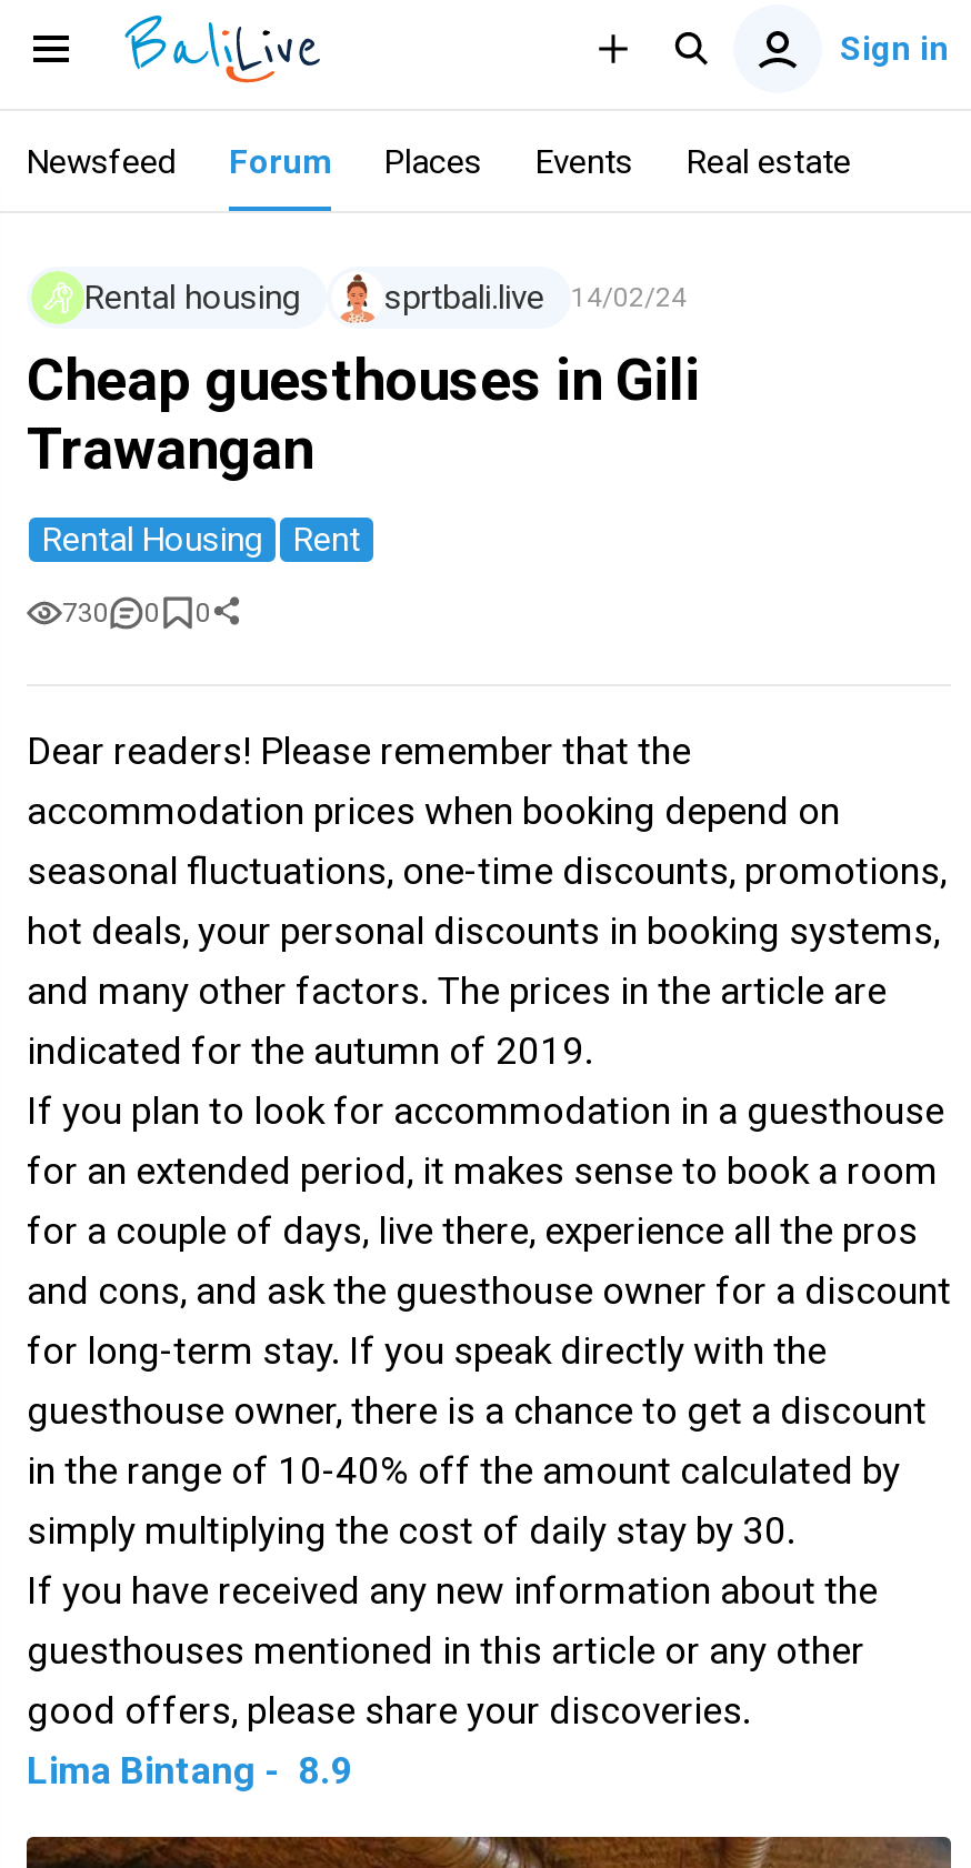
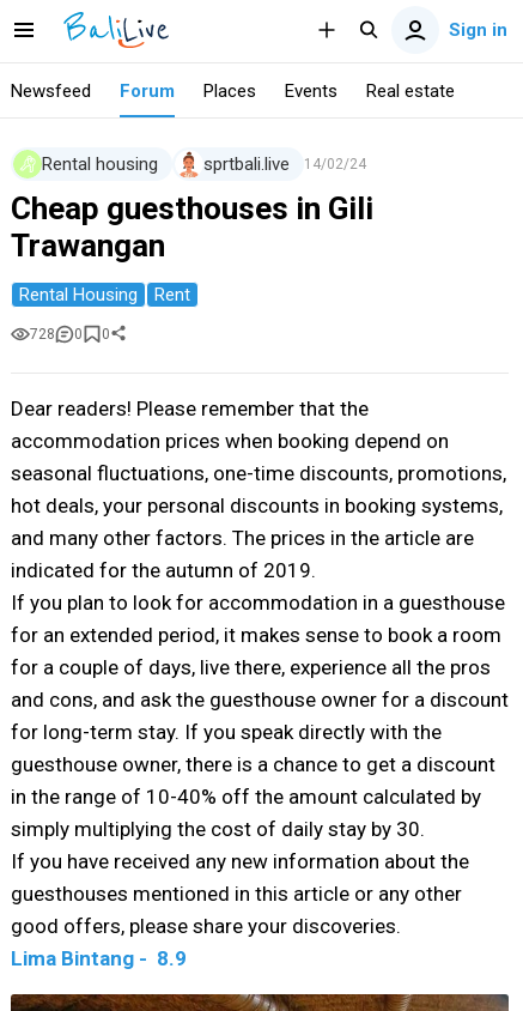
- 730 0 0
+ 728 0 0
